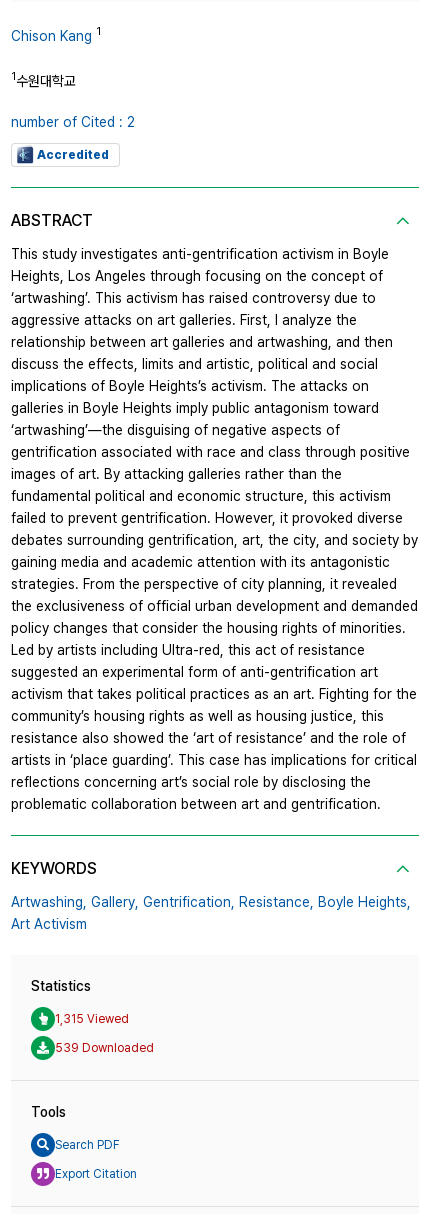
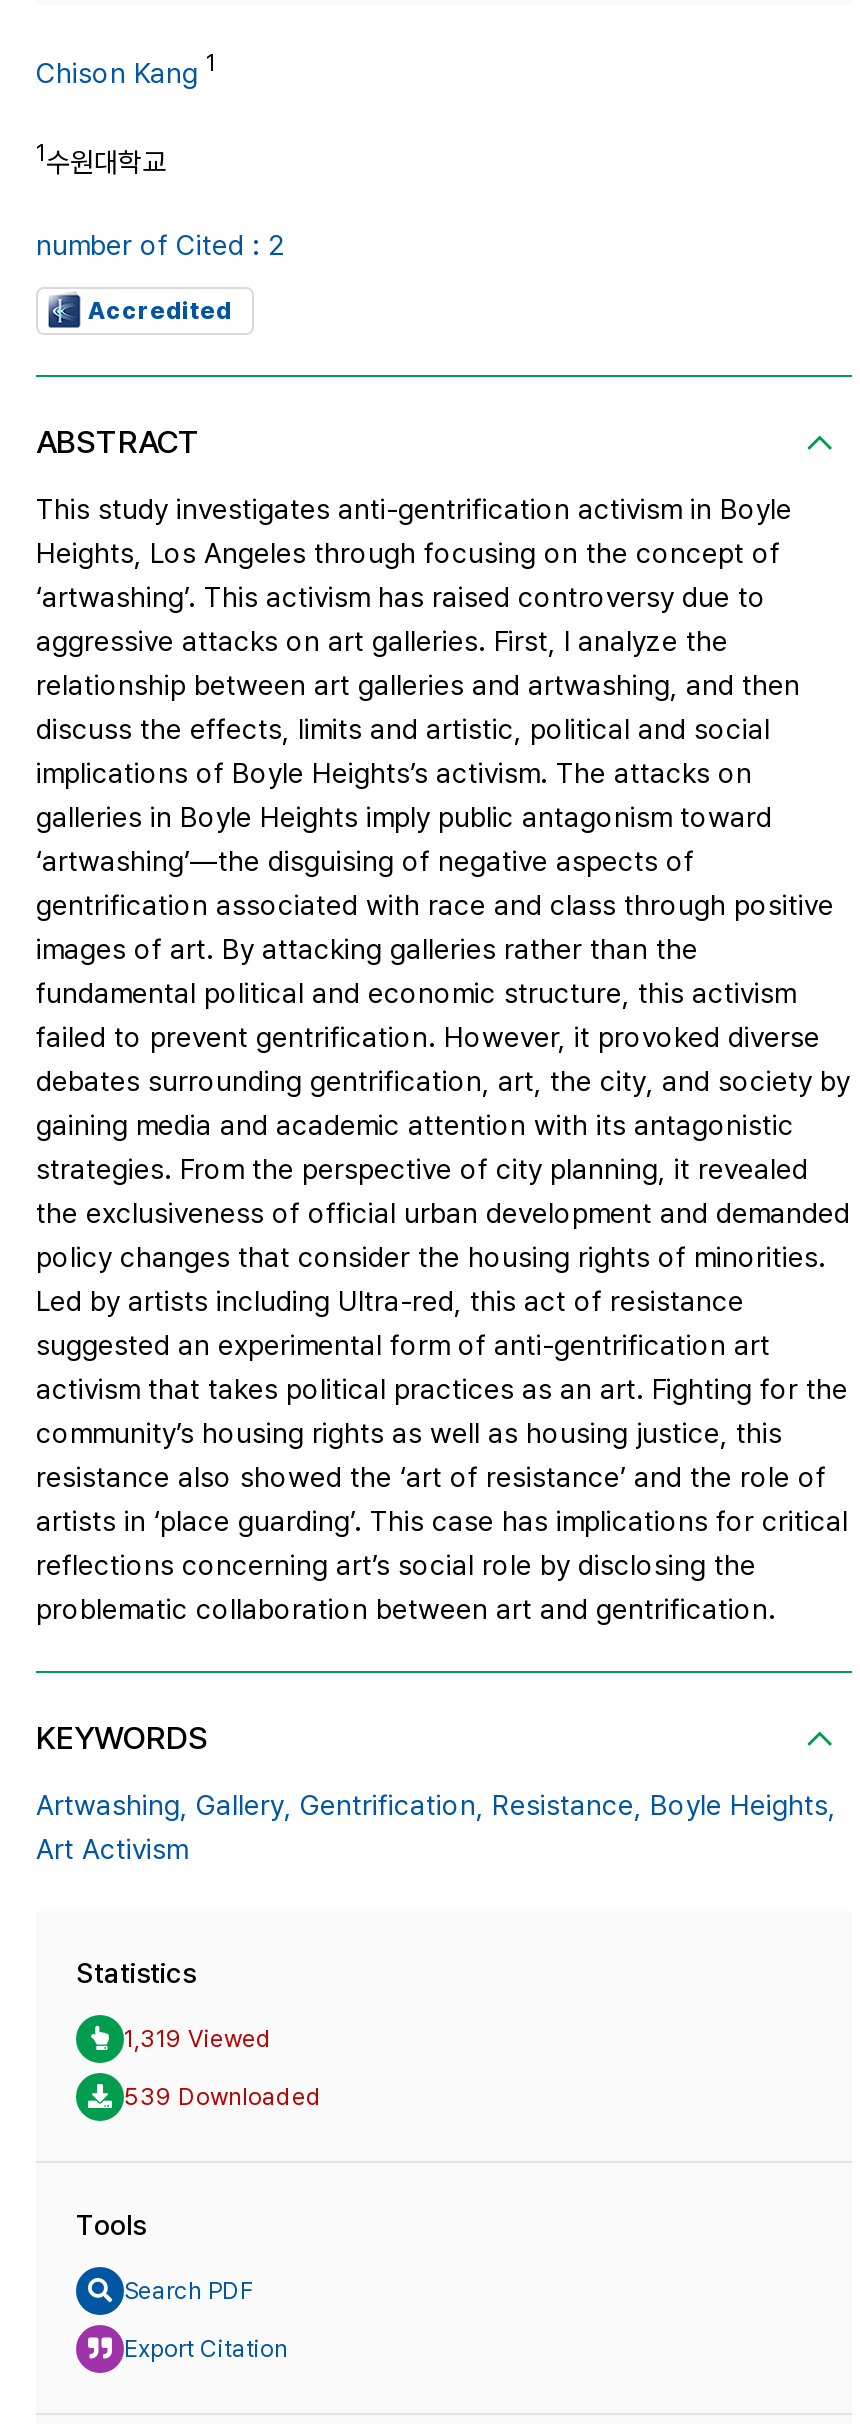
- 1,315 Viewed
+ 1,319 Viewed
